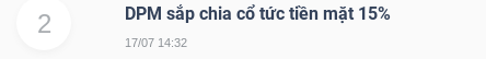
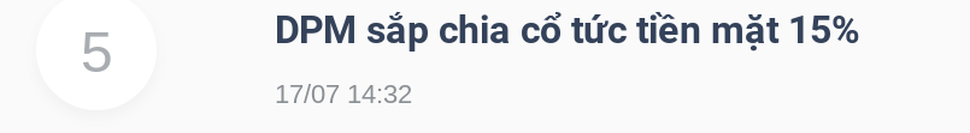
- 2
+ 5
